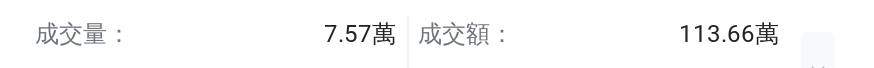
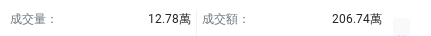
- 7.57萬 成交額：
+ 12.78萬 成交額：

- 113.66萬
+ 206.74萬
